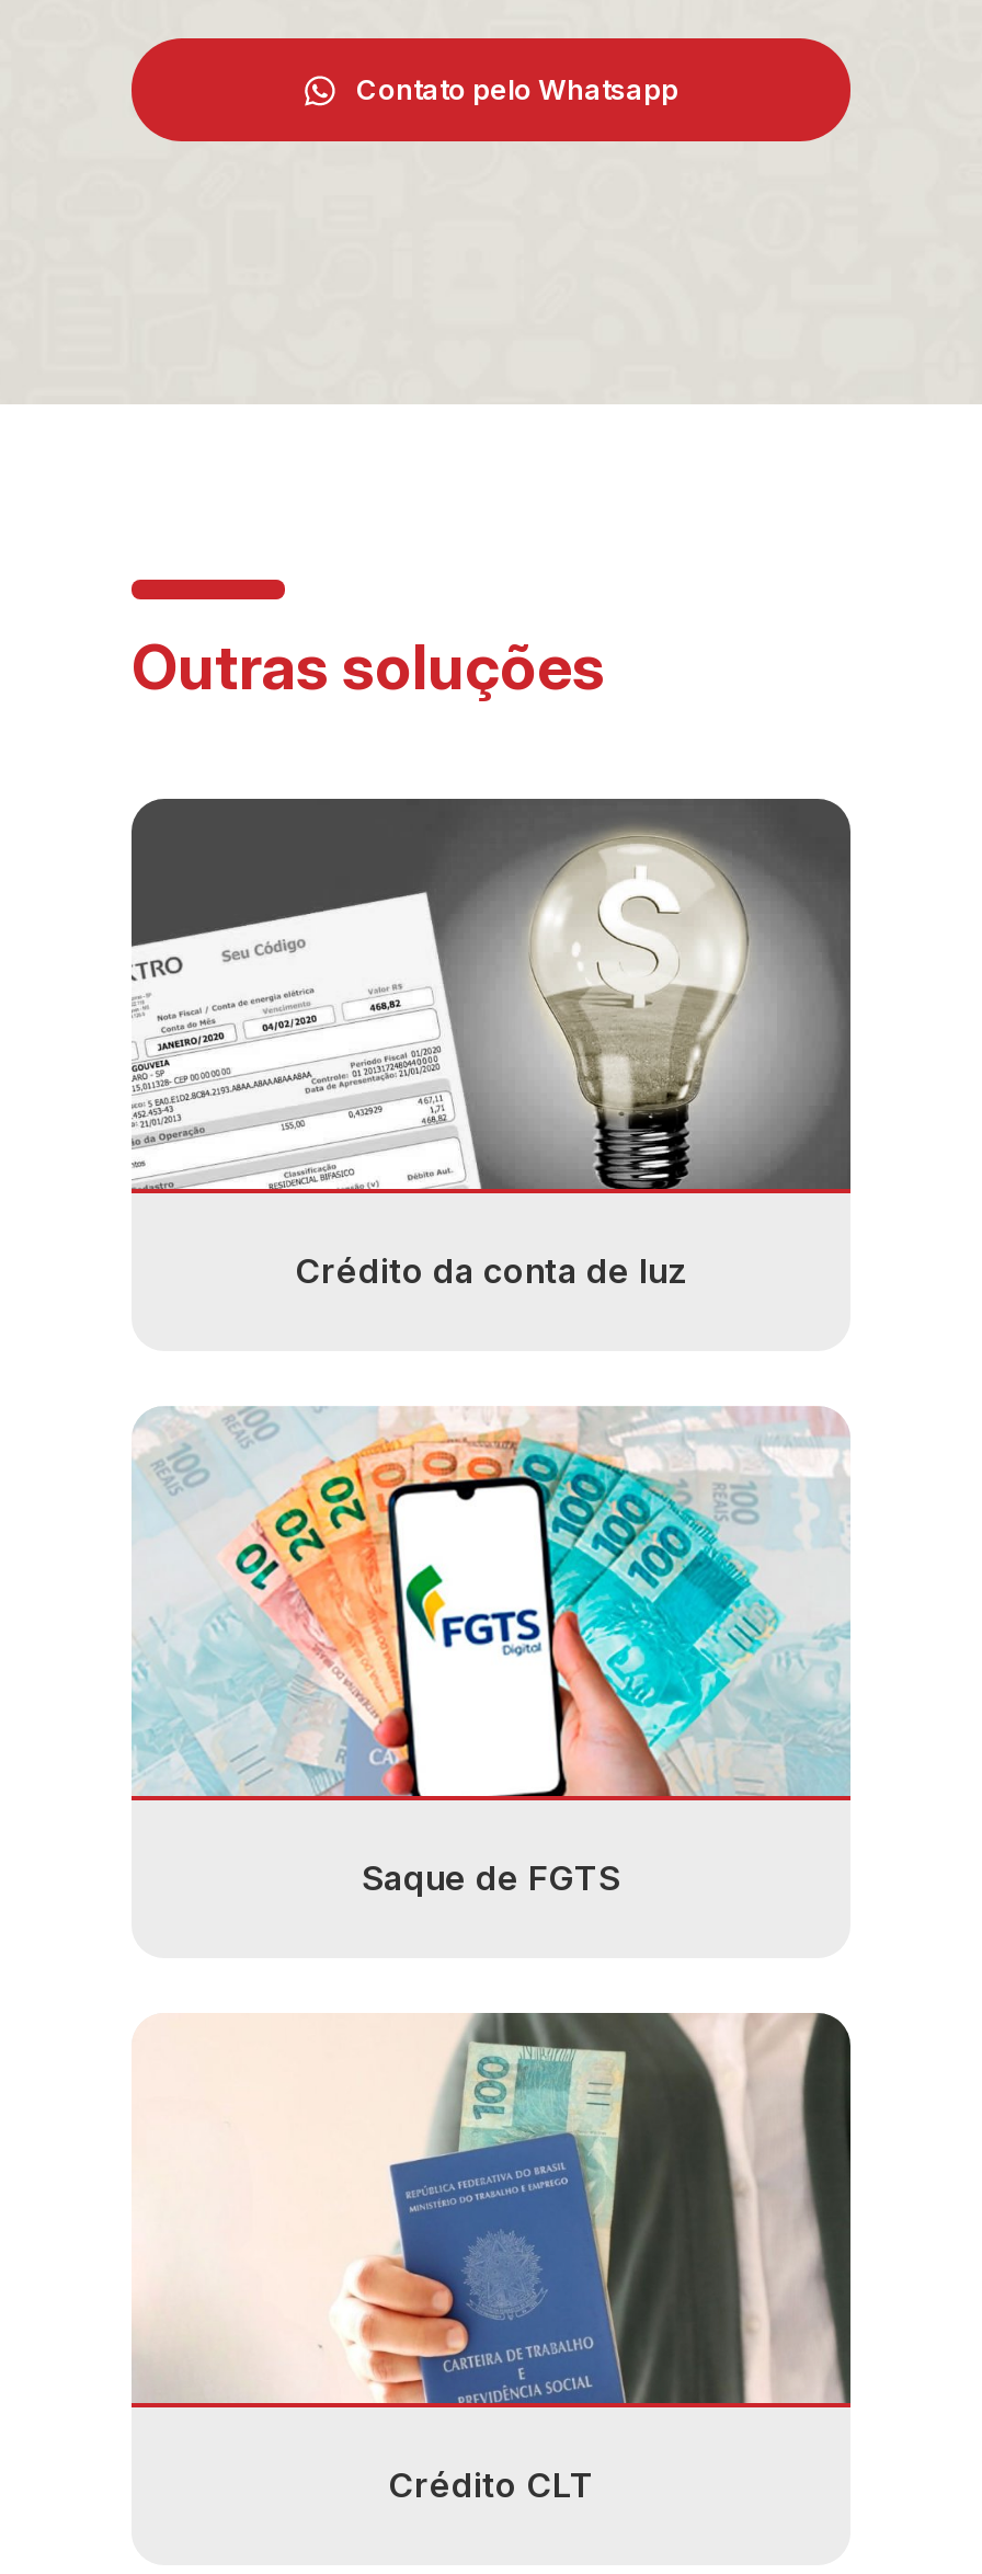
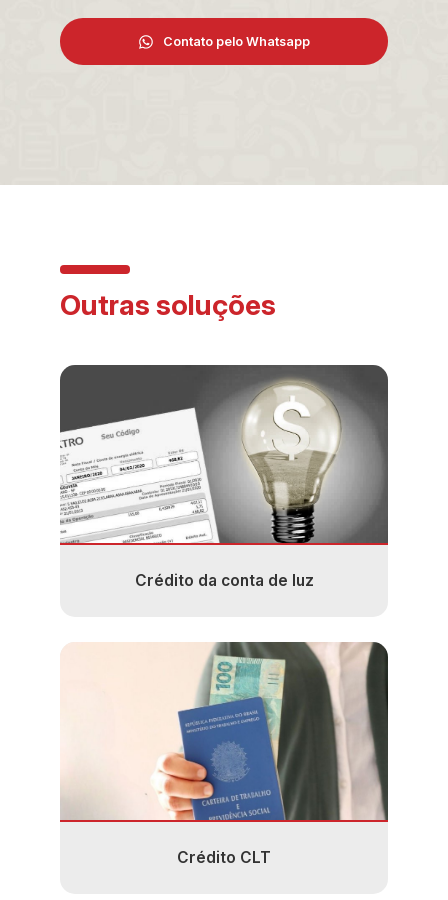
- [image]
- Saque de FGTS
